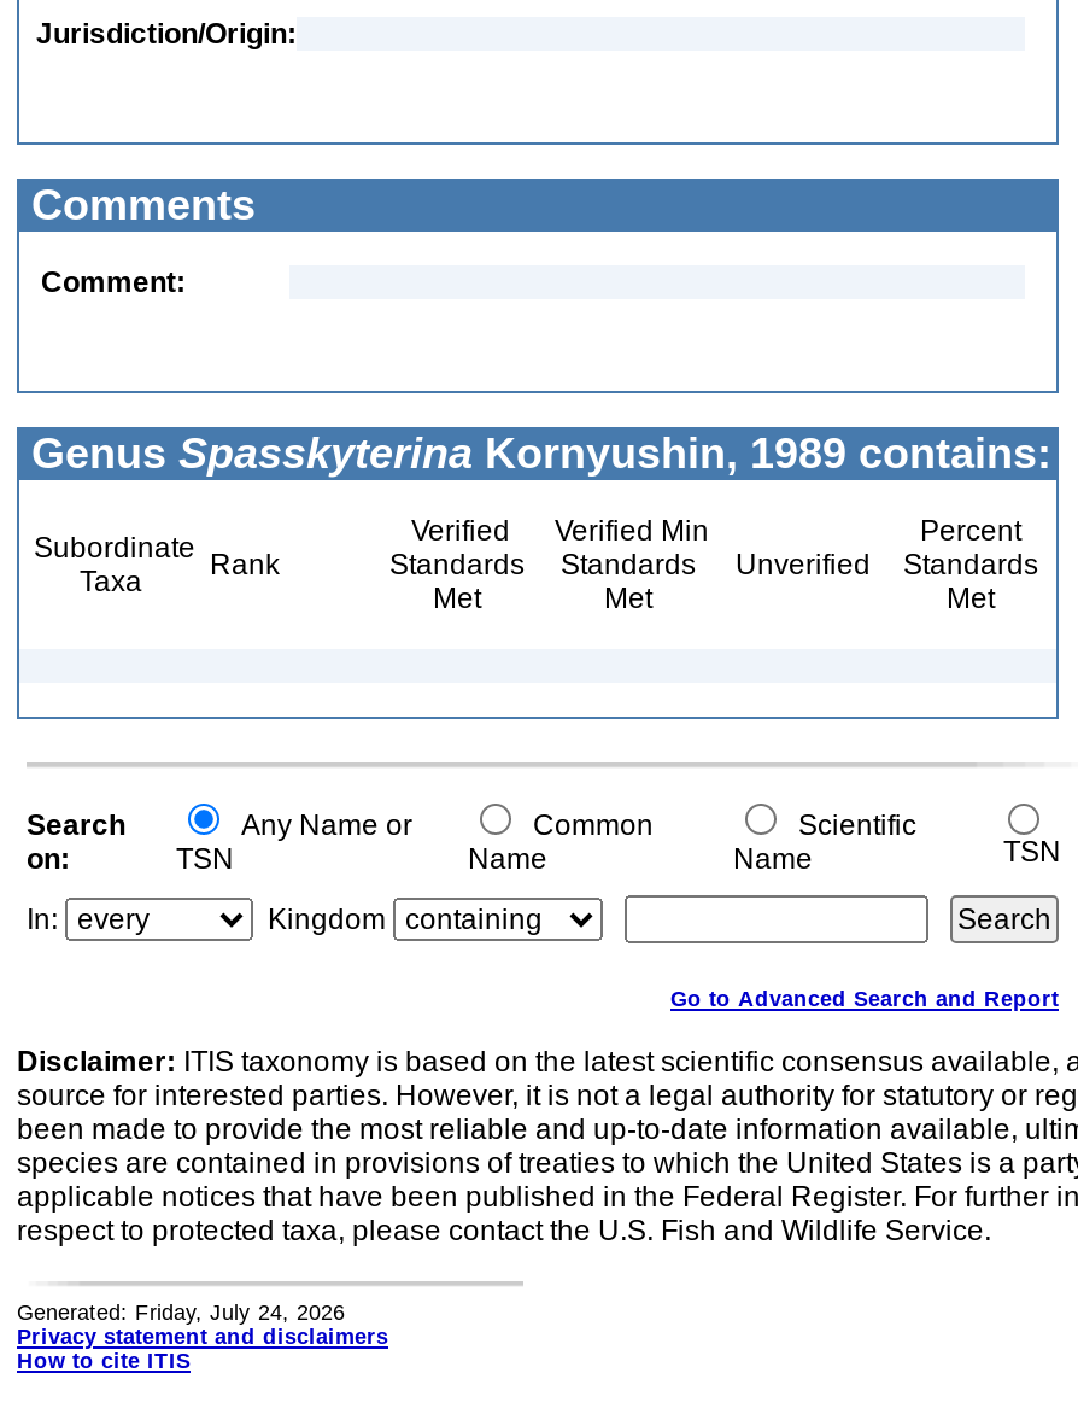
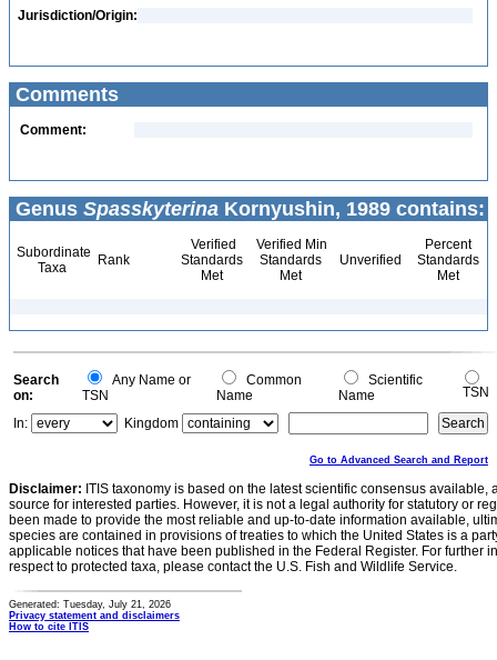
- Generated: Friday, July 24, 2026
+ Generated: Tuesday, July 21, 2026
